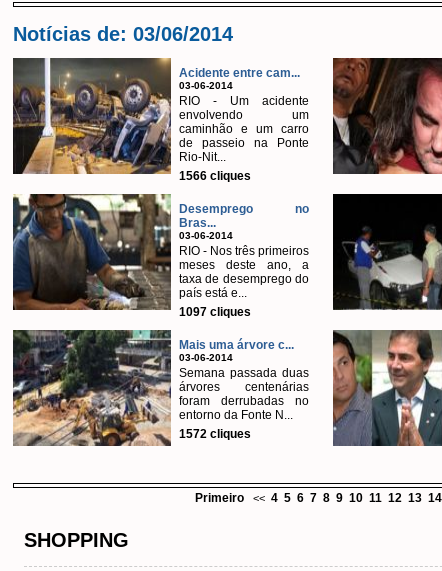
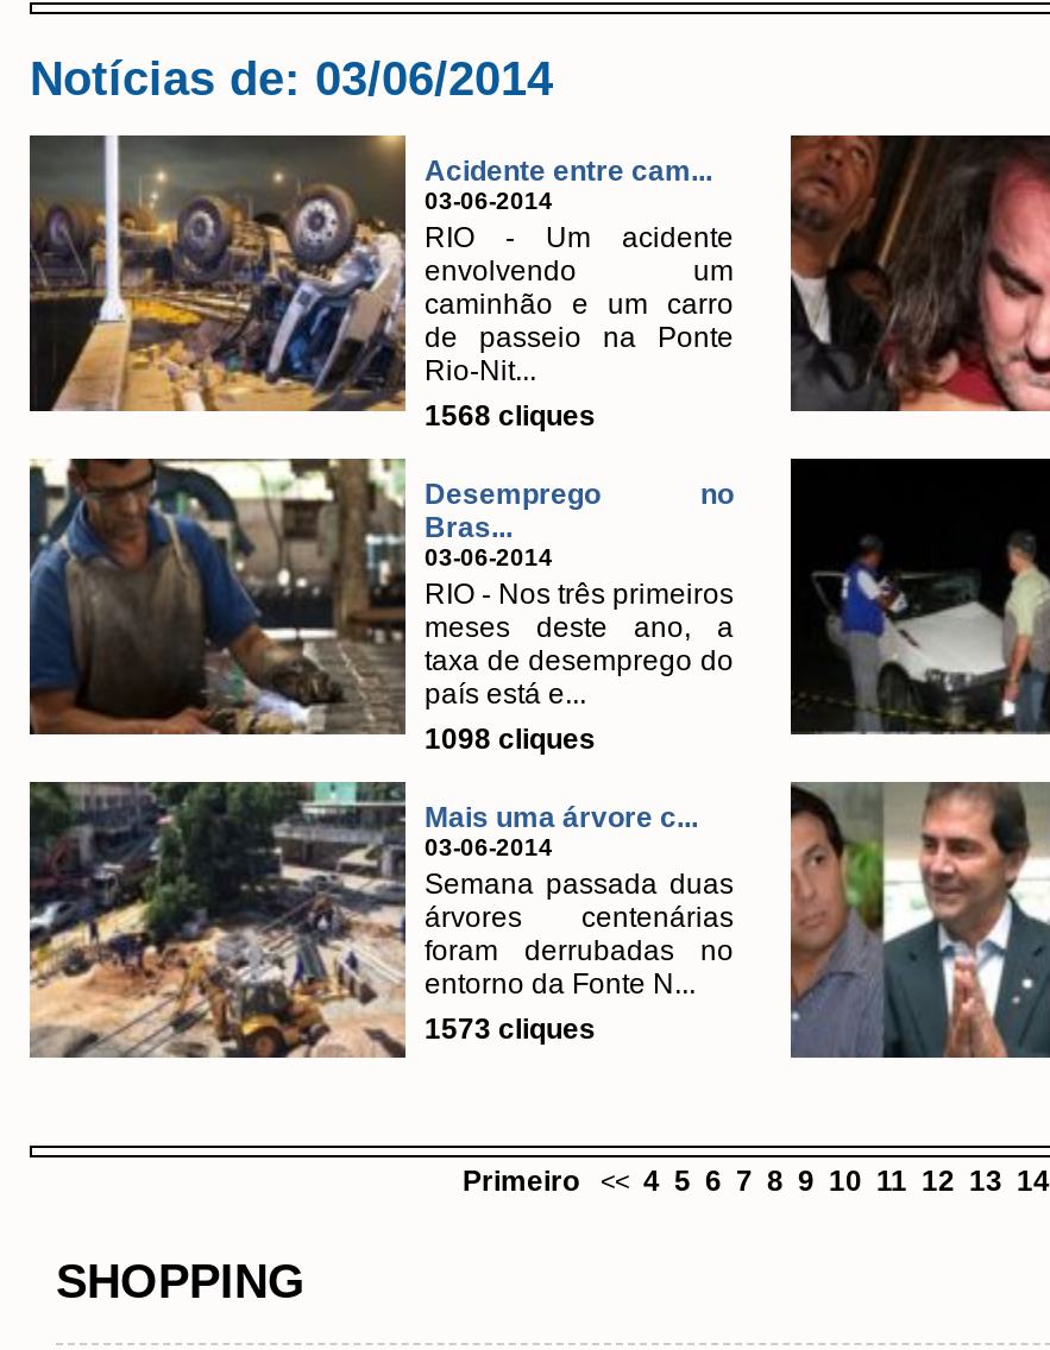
- 1566 cliques
+ 1568 cliques

- 1097 cliques
+ 1098 cliques

- 1572 cliques
+ 1573 cliques
